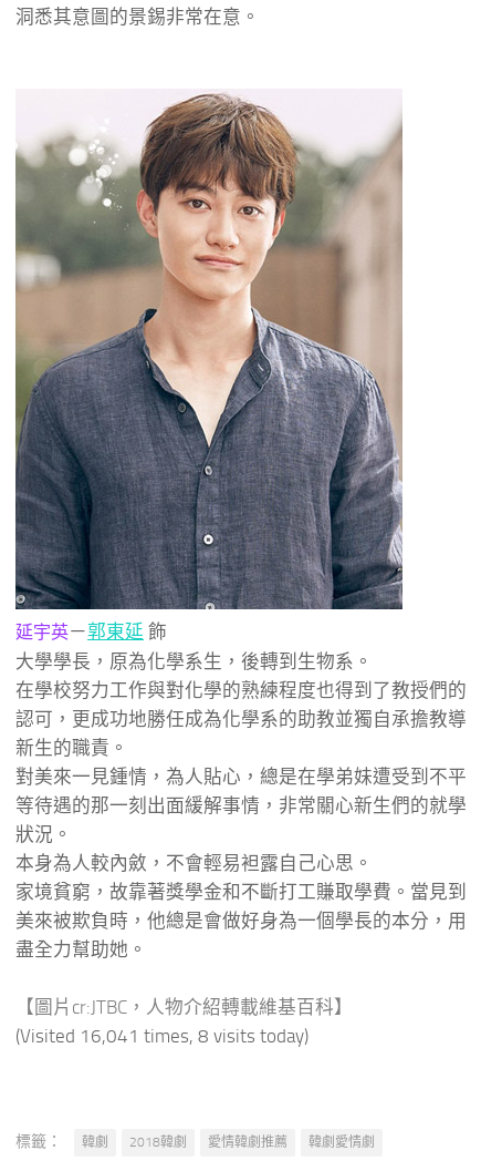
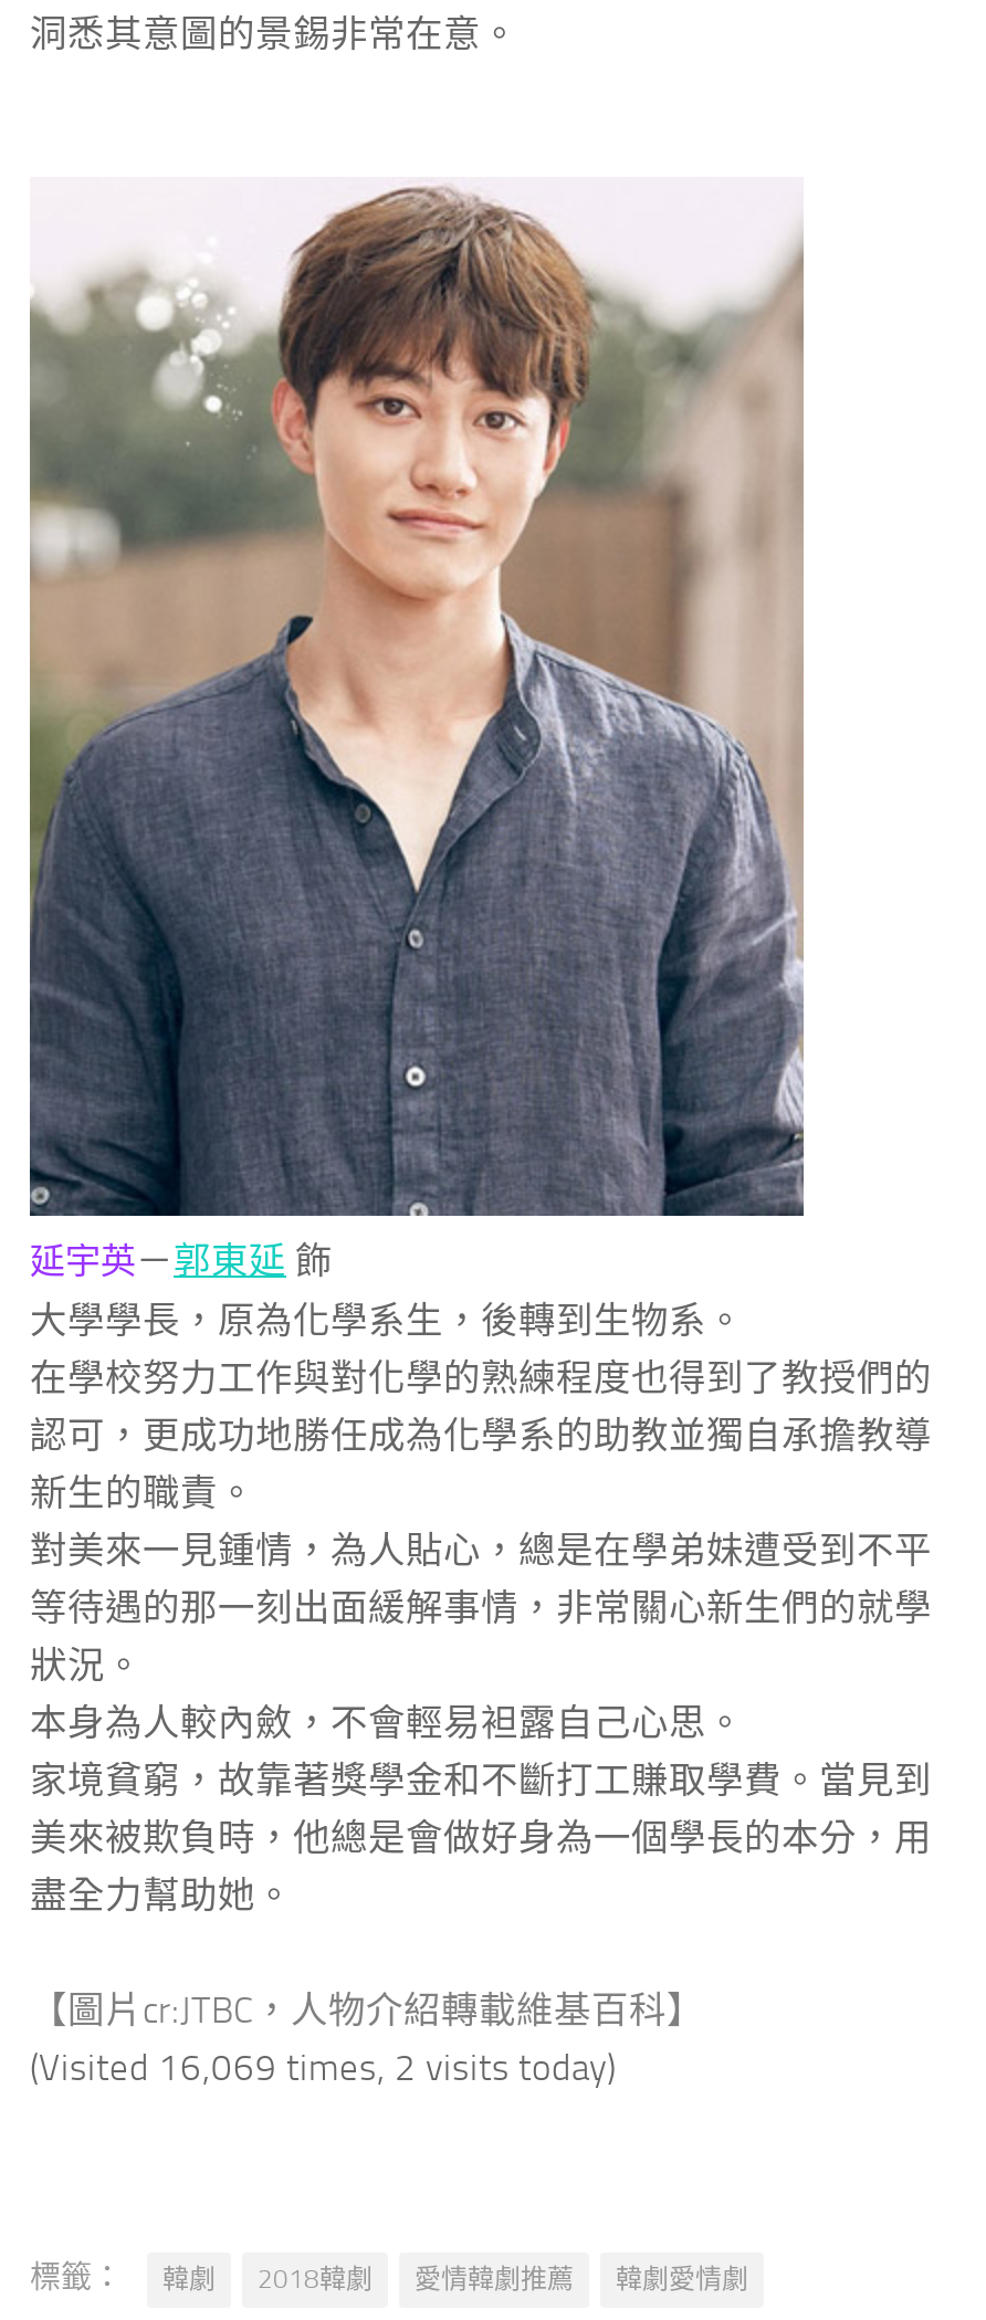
- (Visited 16,041 times, 8 visits today)
+ (Visited 16,069 times, 2 visits today)
